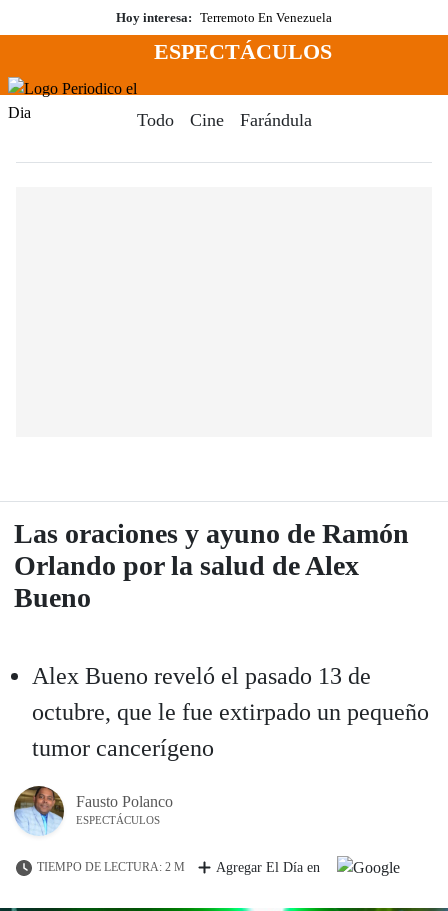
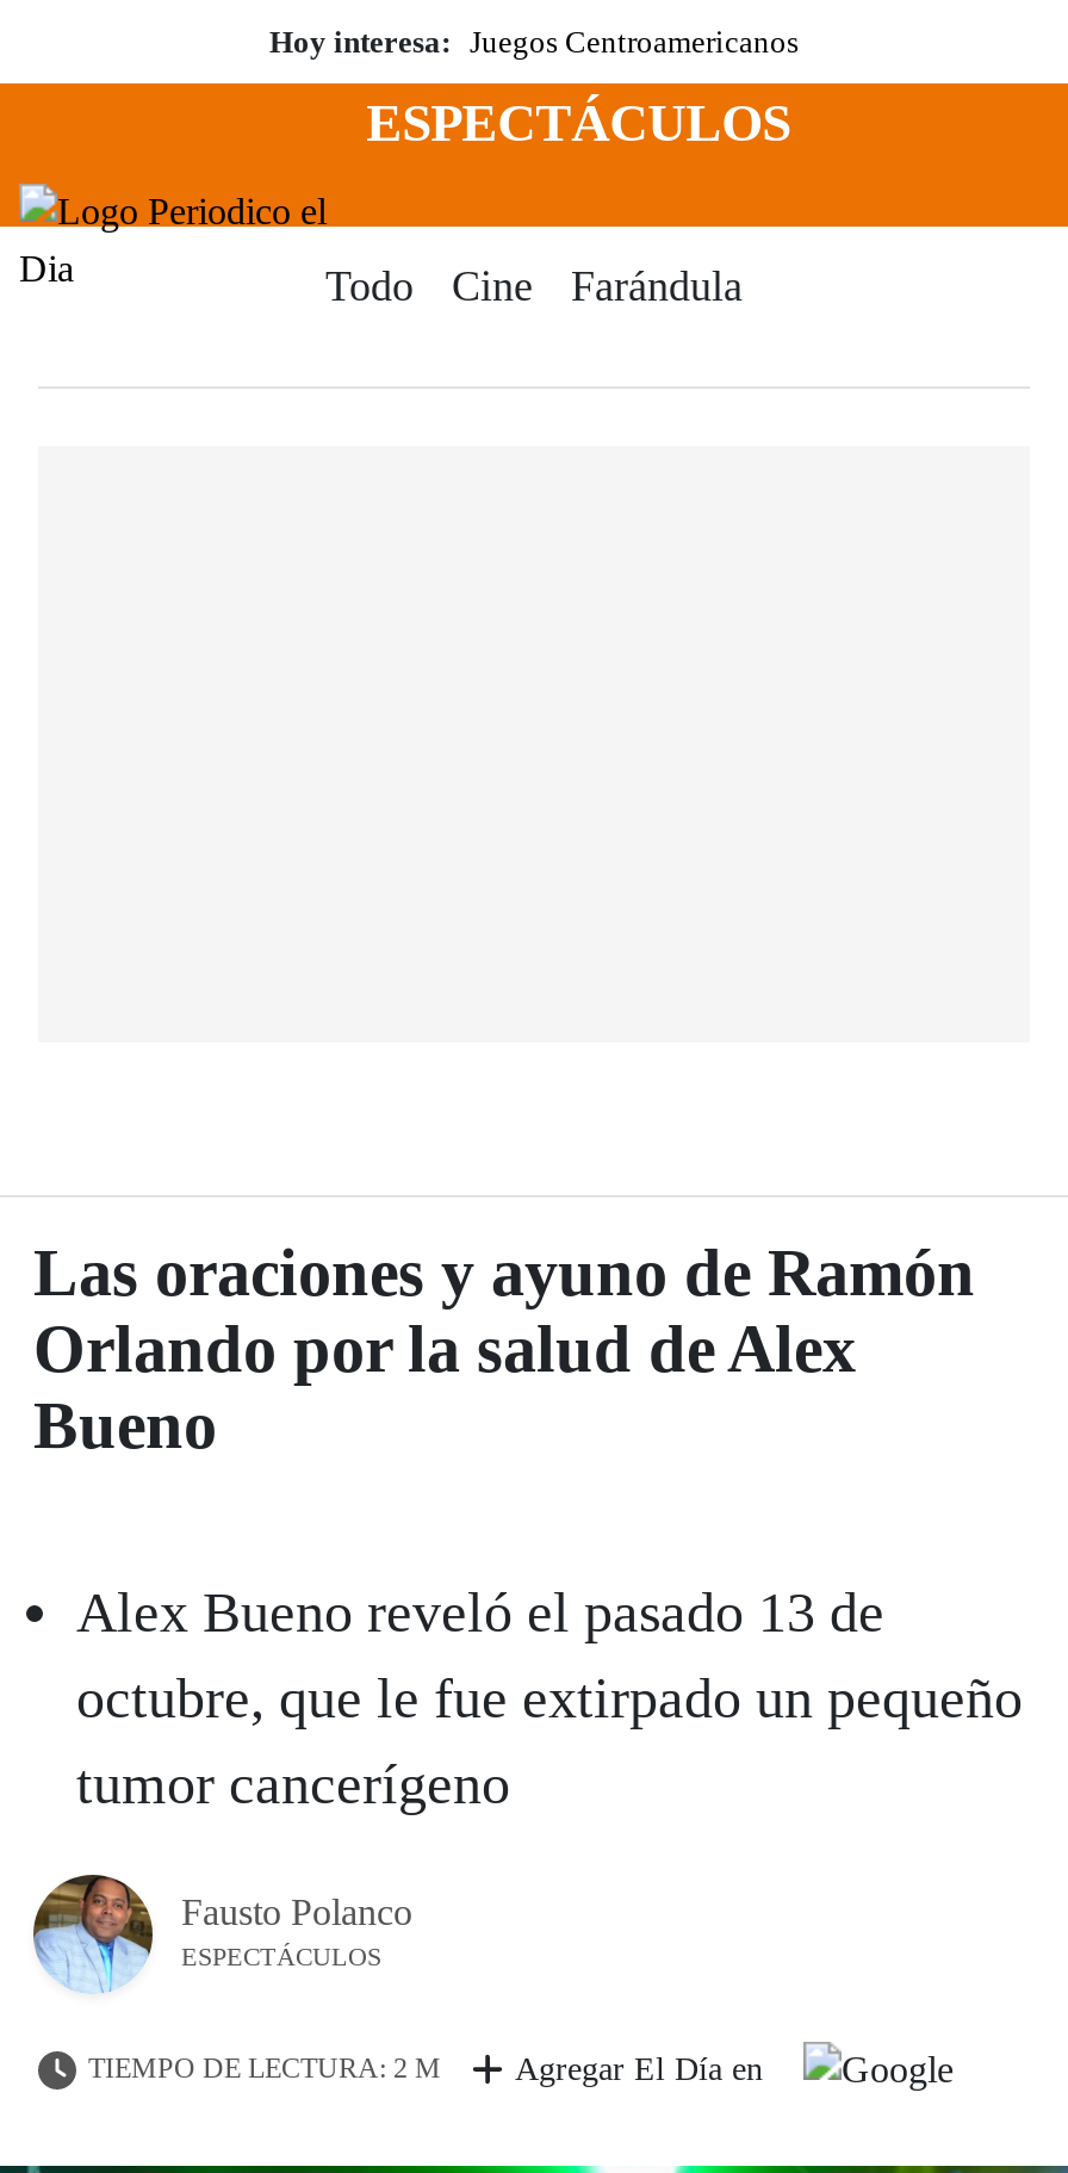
- Hoy interesa: Terremoto En Venezuela
+ Hoy interesa: Juegos Centroamericanos
